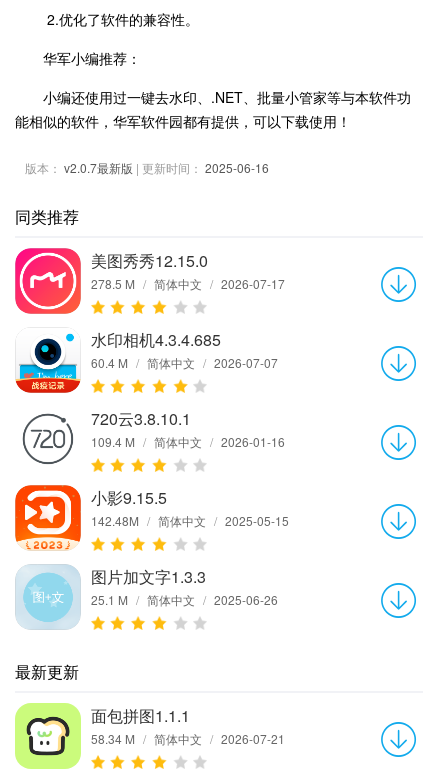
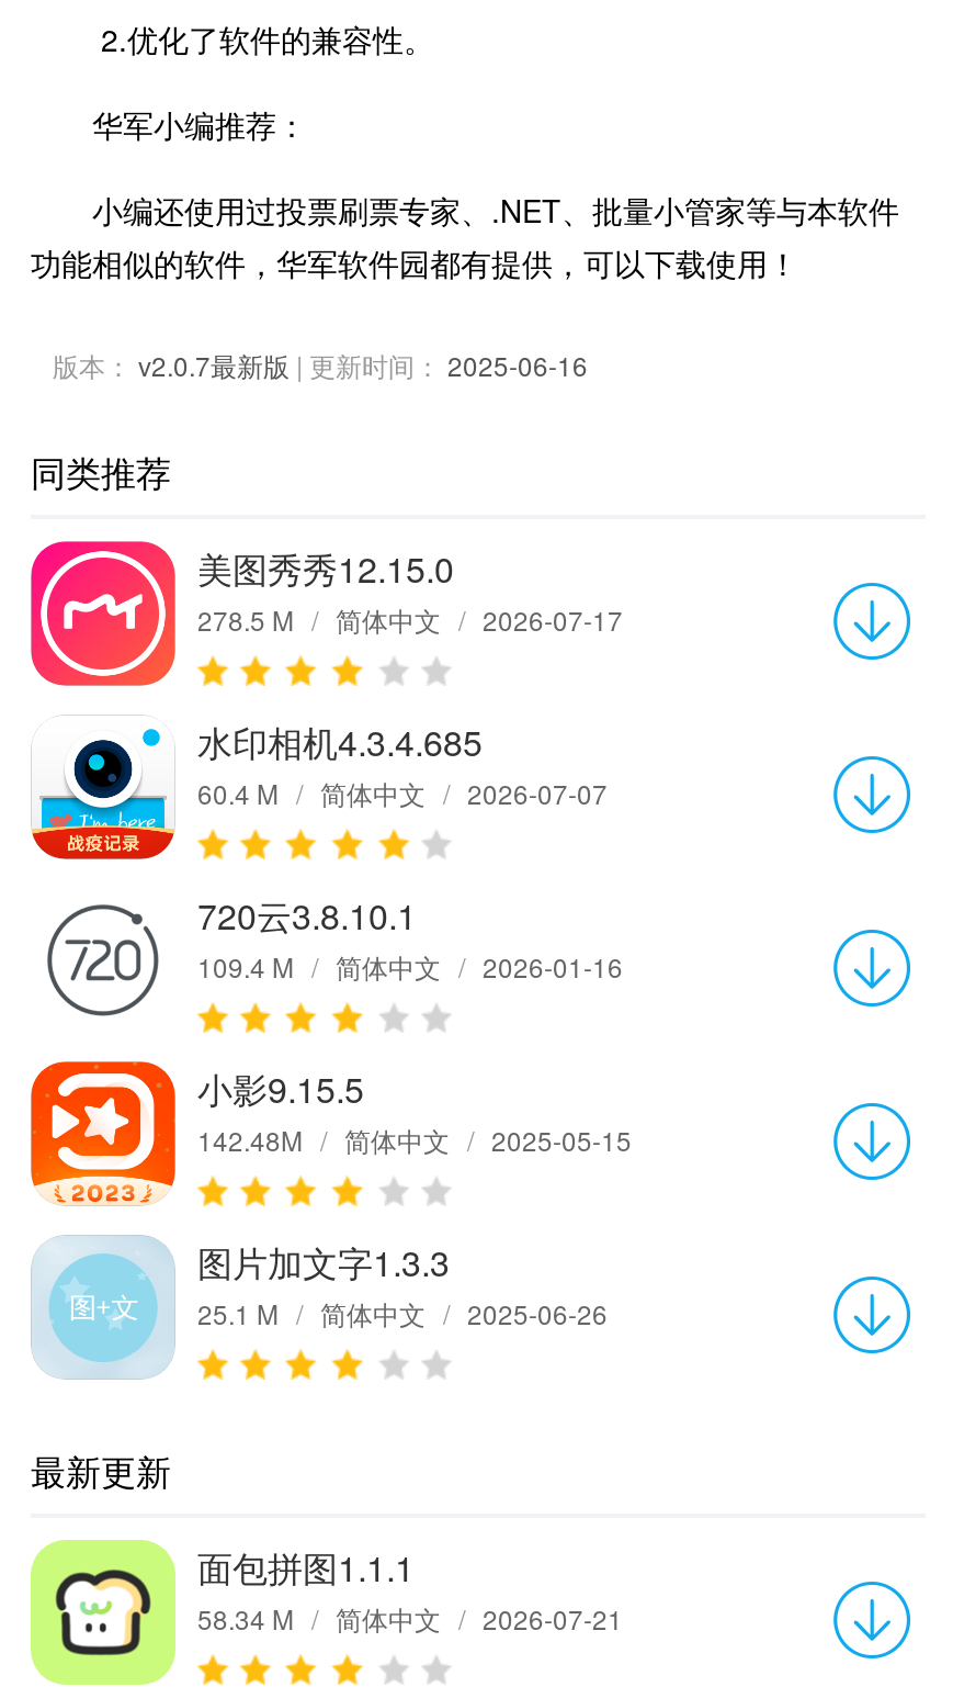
- 小编还使用过一键去水印、.NET、批量小管家等与本软件功
- 能相似的软件，华军软件园都有提供，可以下载使用！
+ 小编还使用过投票刷票专家、.NET、批量小管家等与本软件
+ 功能相似的软件，华军软件园都有提供，可以下载使用！
